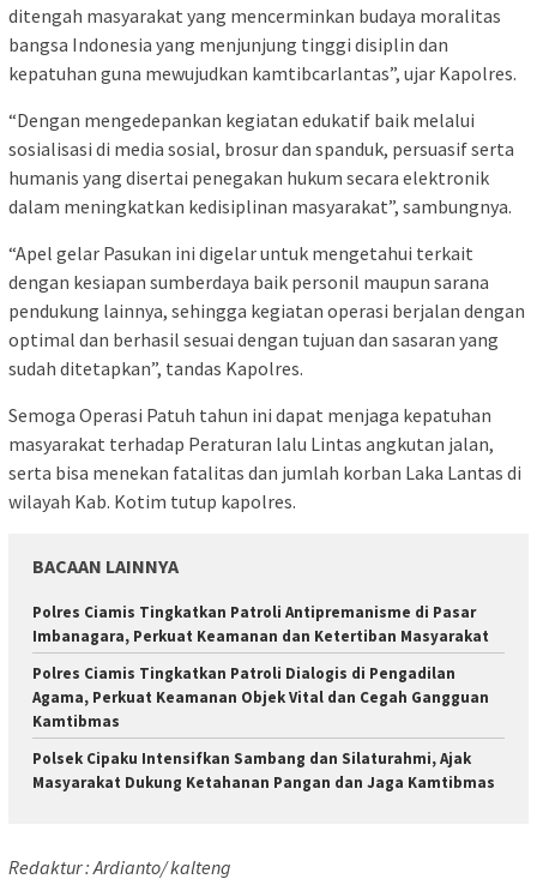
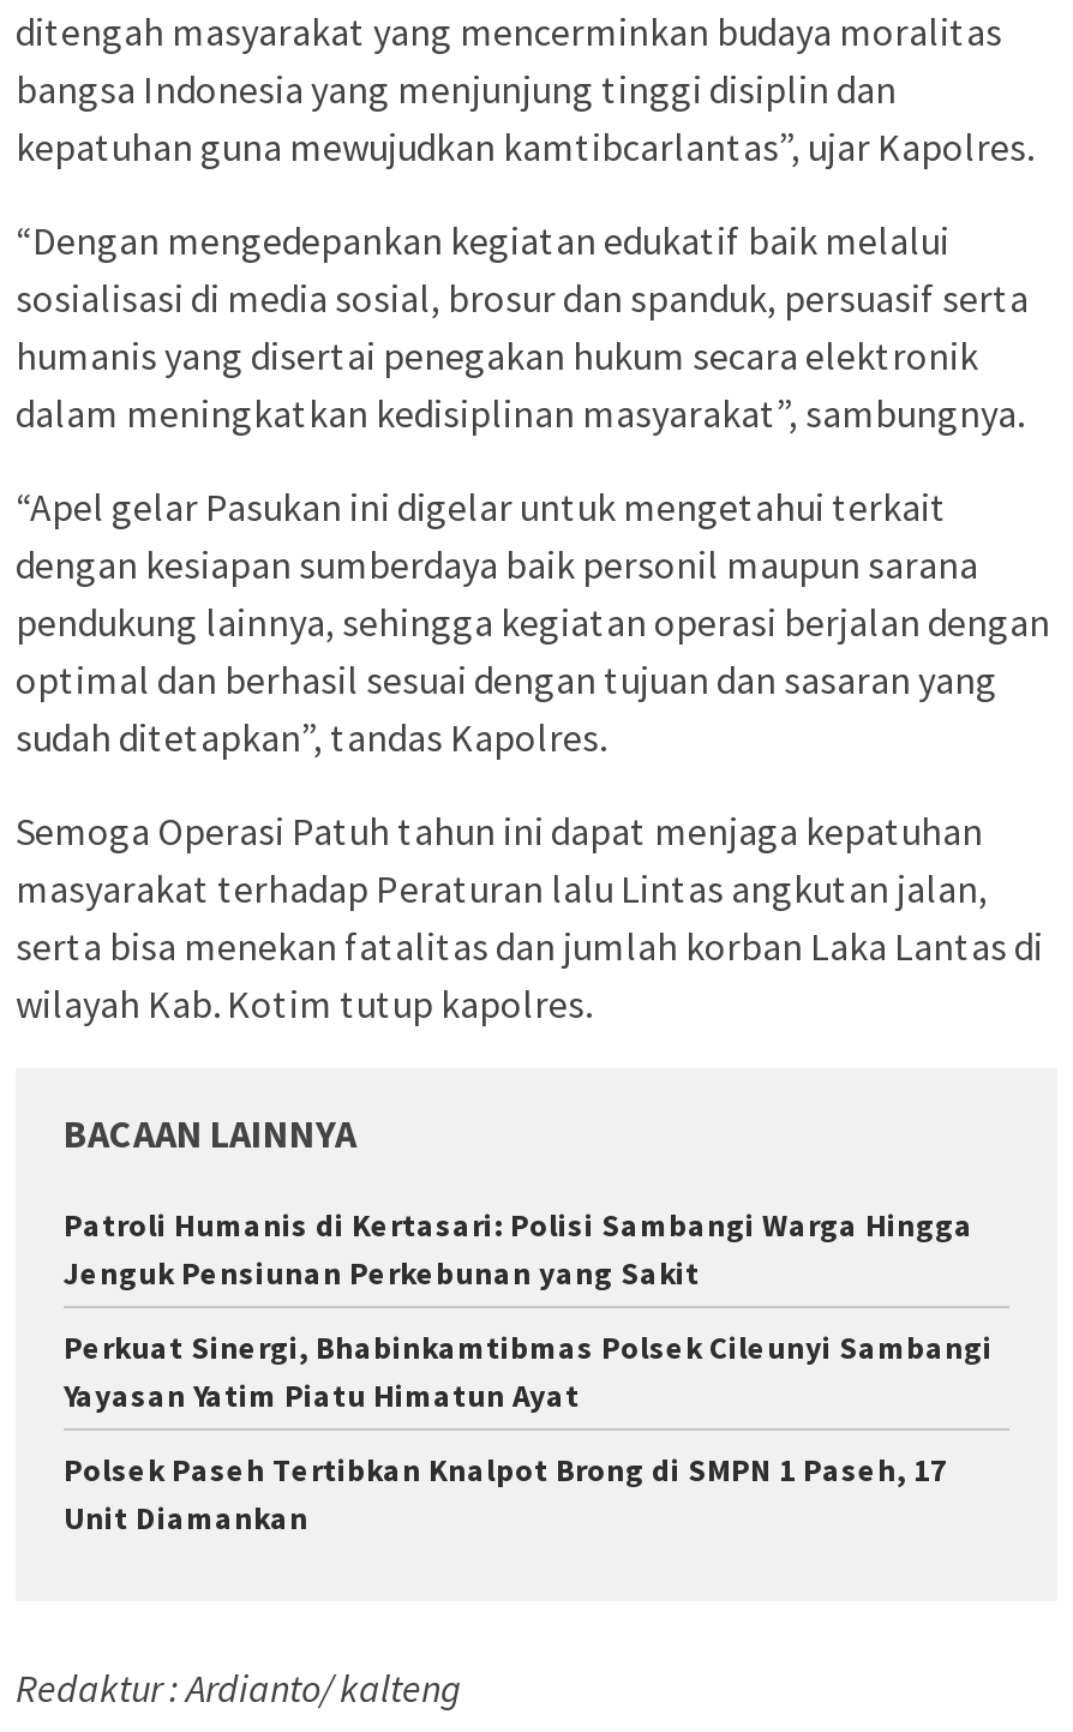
- Polres Ciamis Tingkatkan Patroli Antipremanisme di Pasar
- Imbanagara, Perkuat Keamanan dan Ketertiban Masyarakat
+ Patroli Humanis di Kertasari: Polisi Sambangi Warga Hingga
+ Jenguk Pensiunan Perkebunan yang Sakit

- Polres Ciamis Tingkatkan Patroli Dialogis di Pengadilan
- Agama, Perkuat Keamanan Objek Vital dan Cegah Gangguan
- Kamtibmas
+ Perkuat Sinergi, Bhabinkamtibmas Polsek Cileunyi Sambangi
+ Yayasan Yatim Piatu Himatun Ayat

- Polsek Cipaku Intensifkan Sambang dan Silaturahmi, Ajak
- Masyarakat Dukung Ketahanan Pangan dan Jaga Kamtibmas
+ Polsek Paseh Tertibkan Knalpot Brong di SMPN 1 Paseh, 17
+ Unit Diamankan
